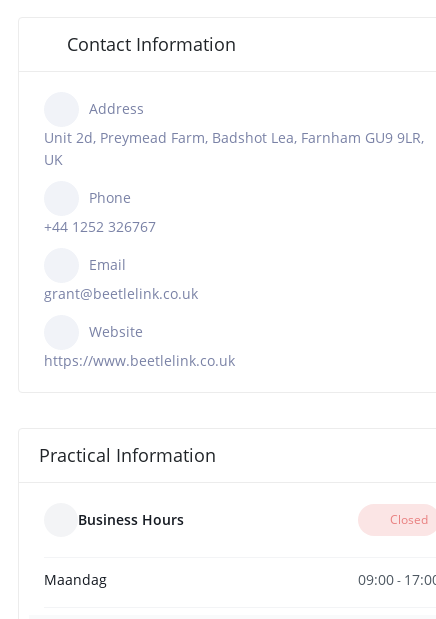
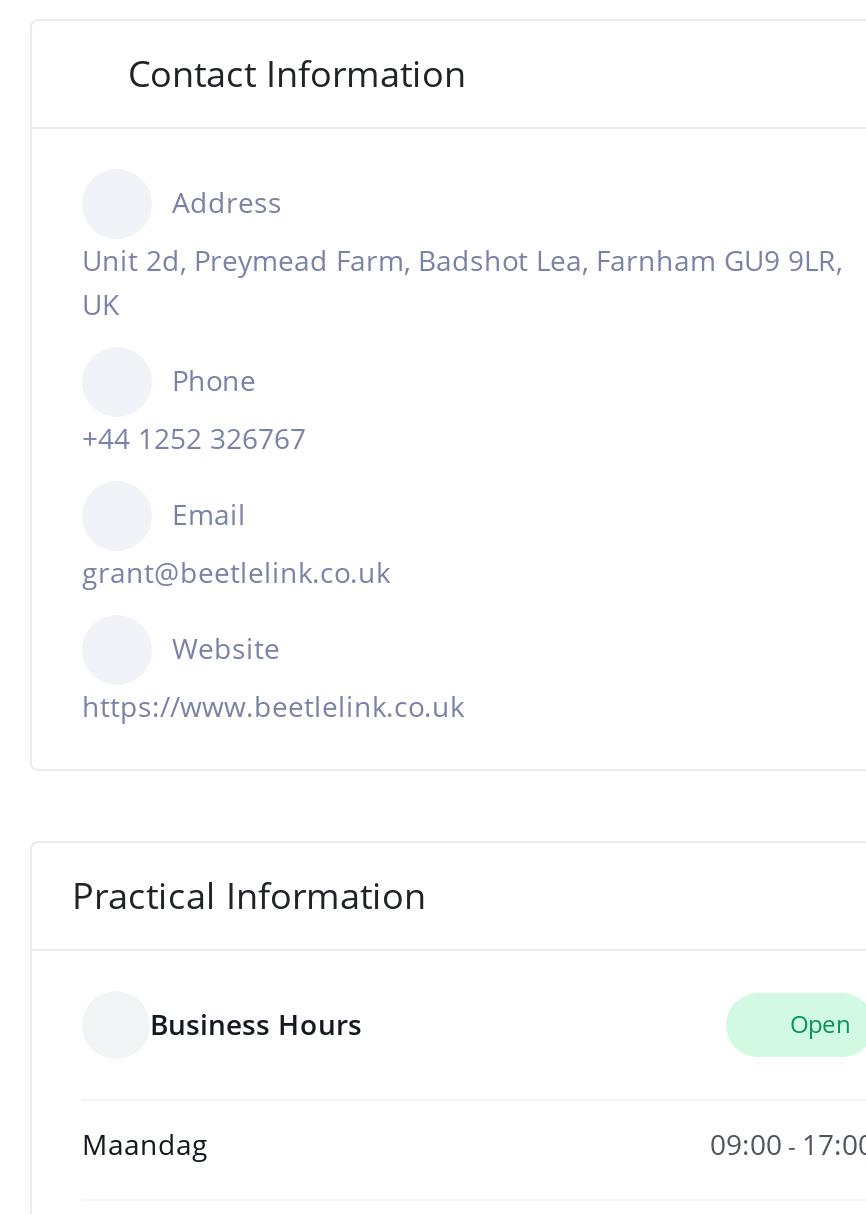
- Closed
+ Open
